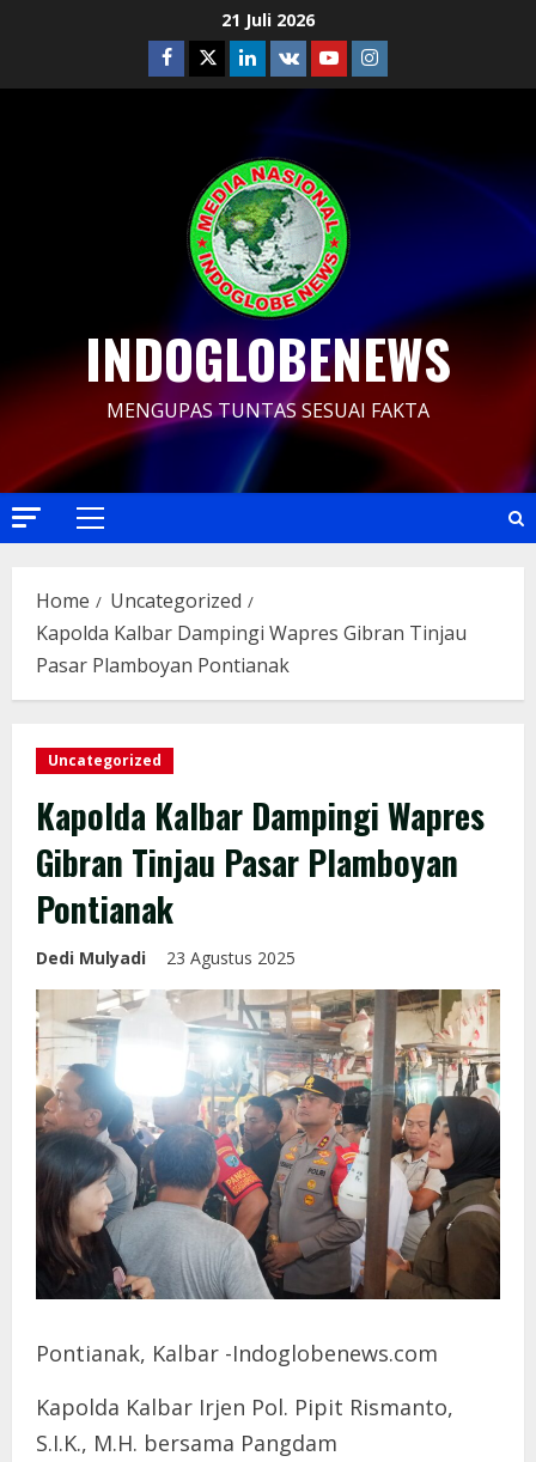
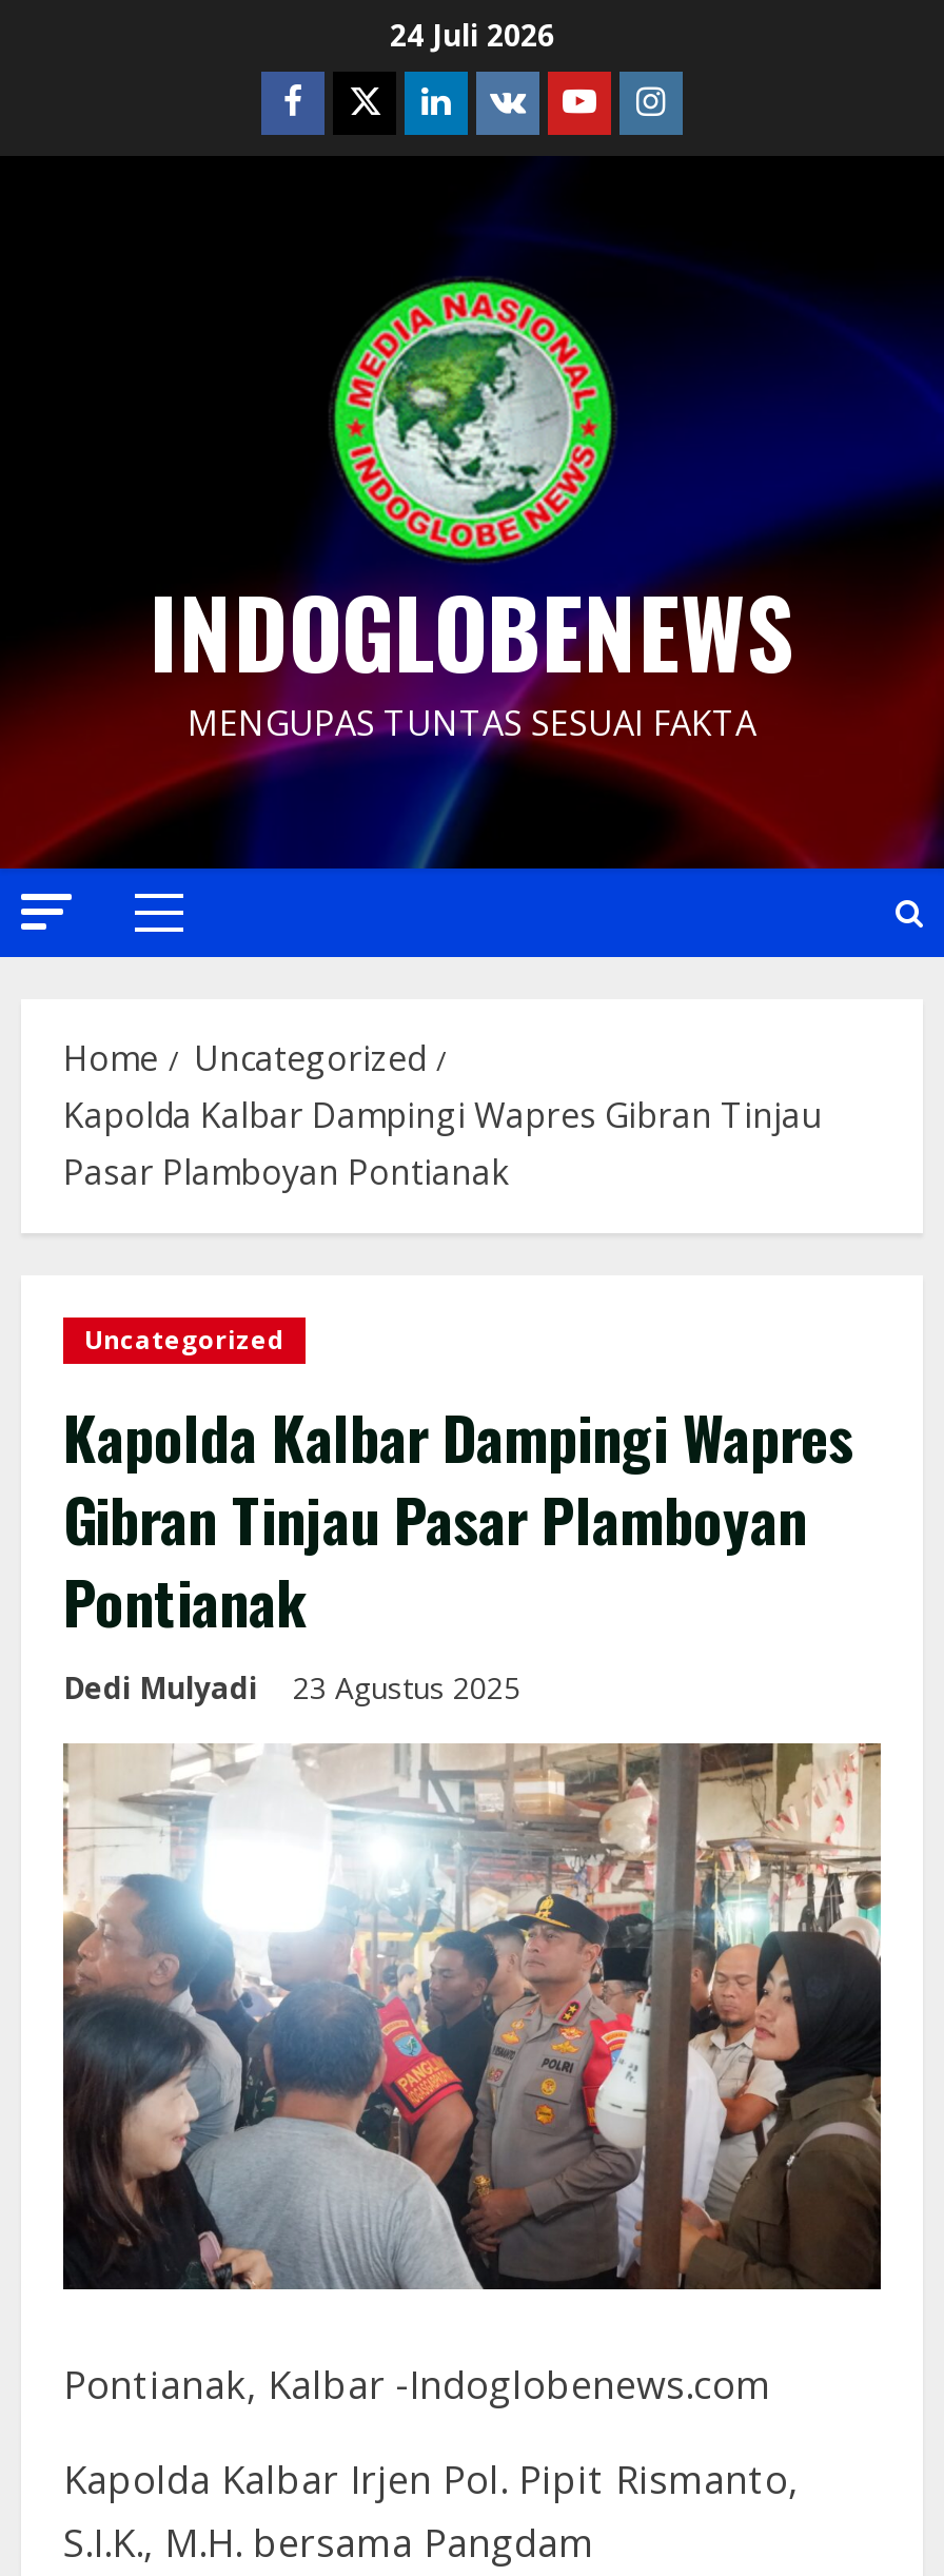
- 21 Juli 2026
+ 24 Juli 2026
